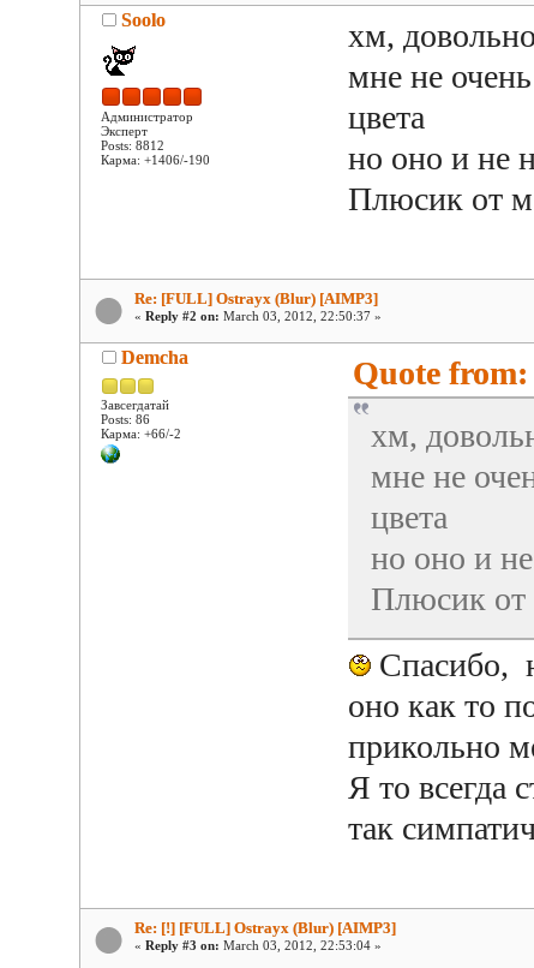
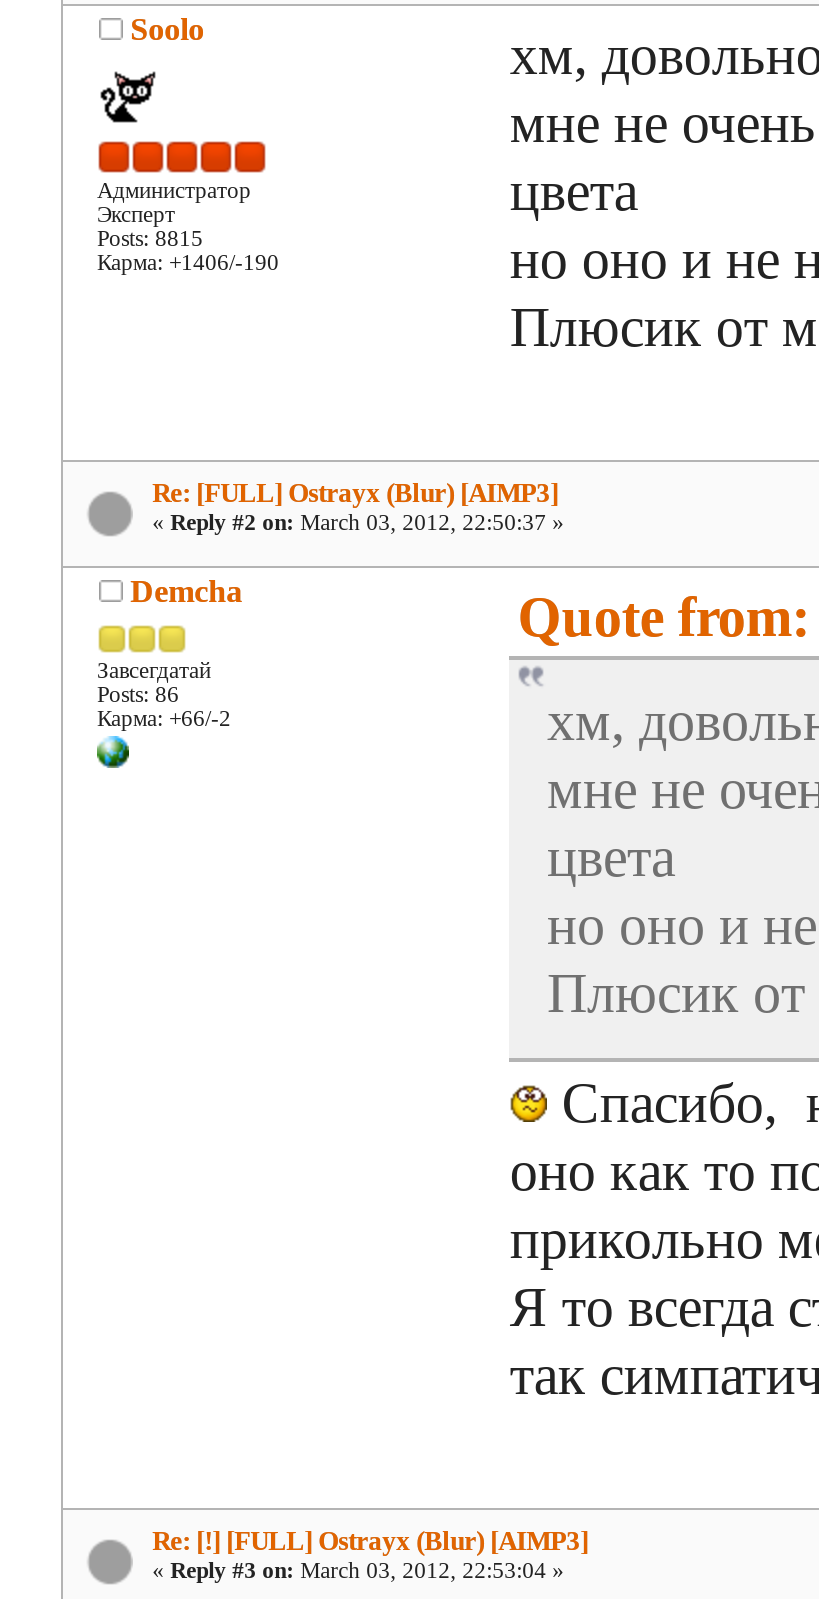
- Posts: 8812
+ Posts: 8815
